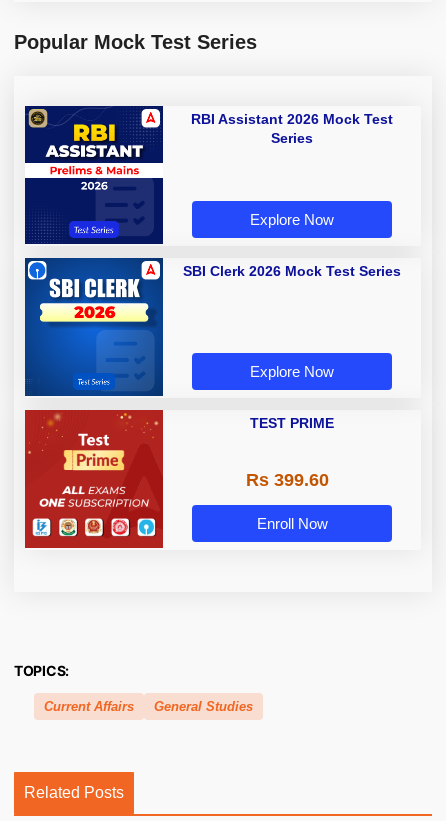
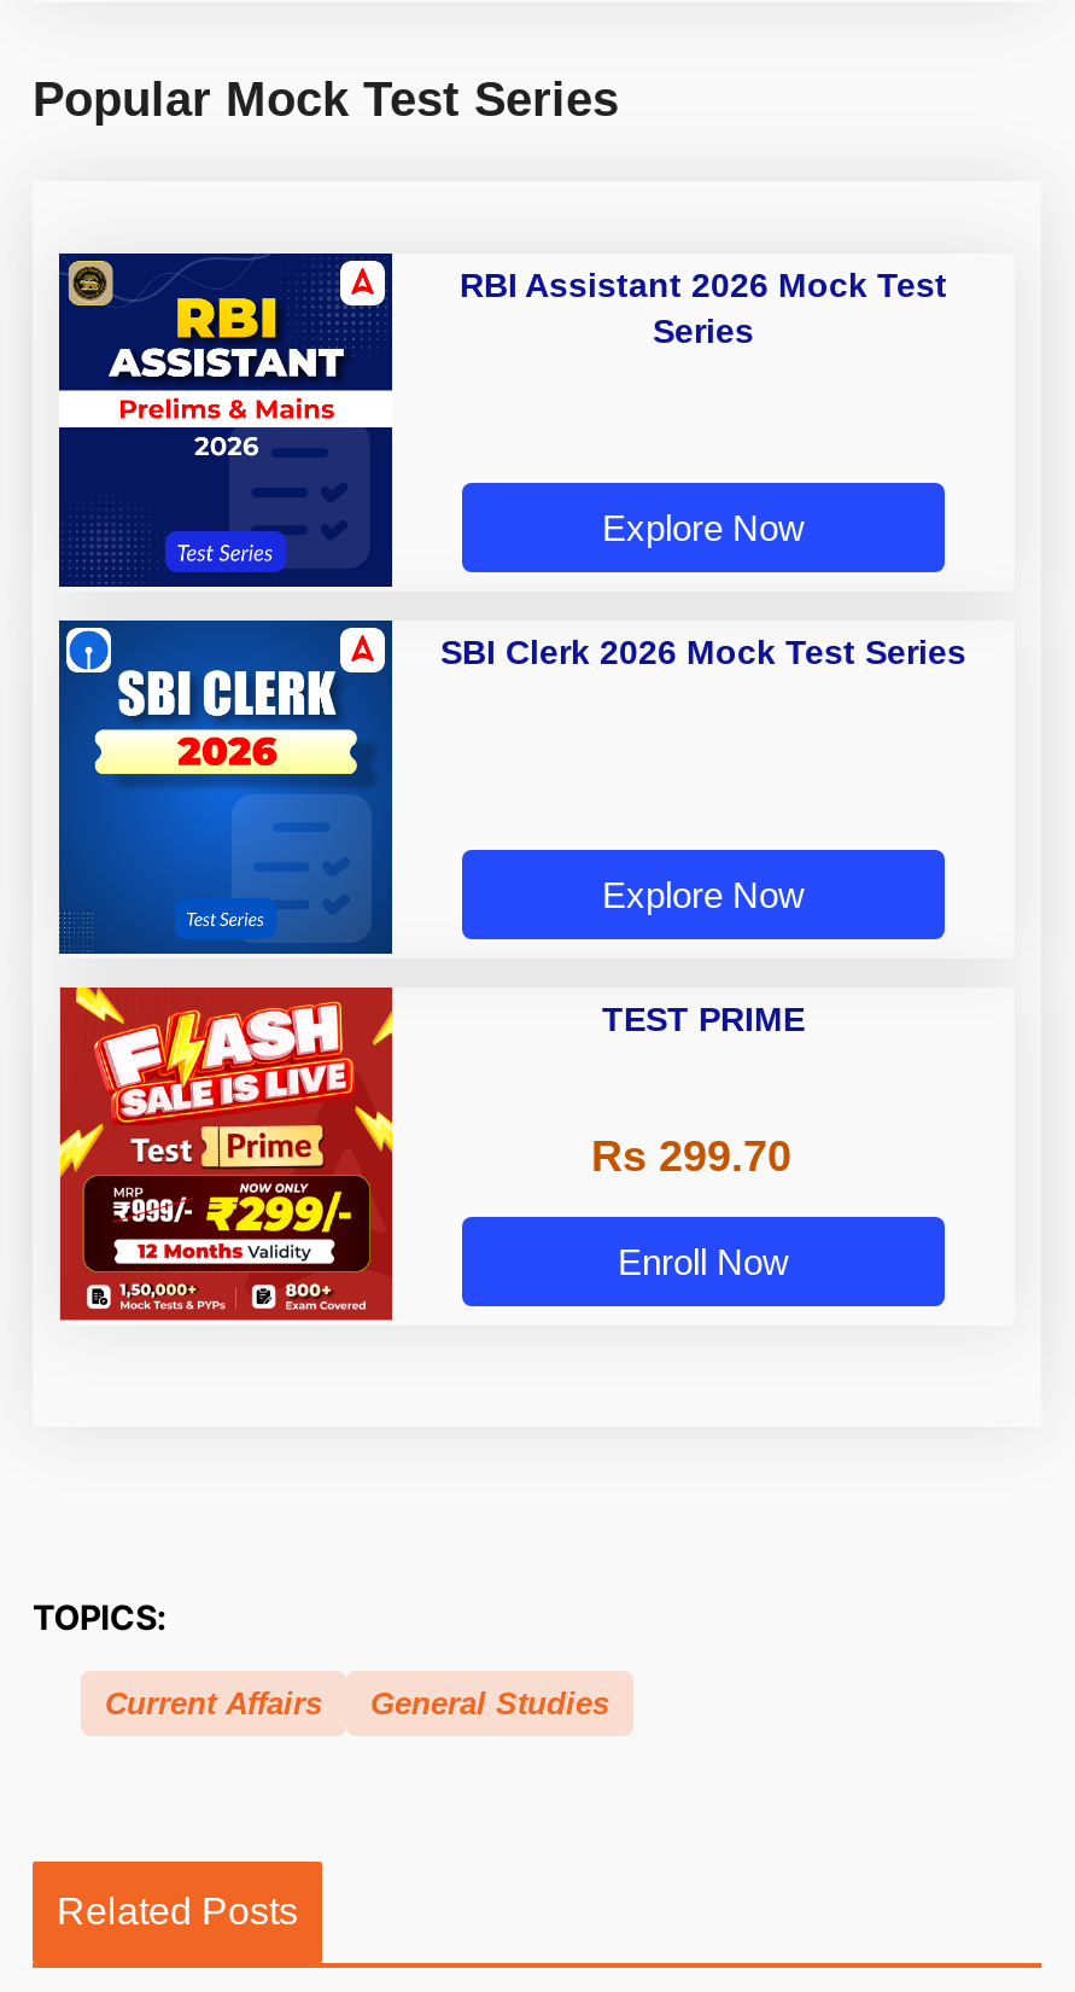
- [image]
+ [image]

- Rs 399.60
+ Rs 299.70
